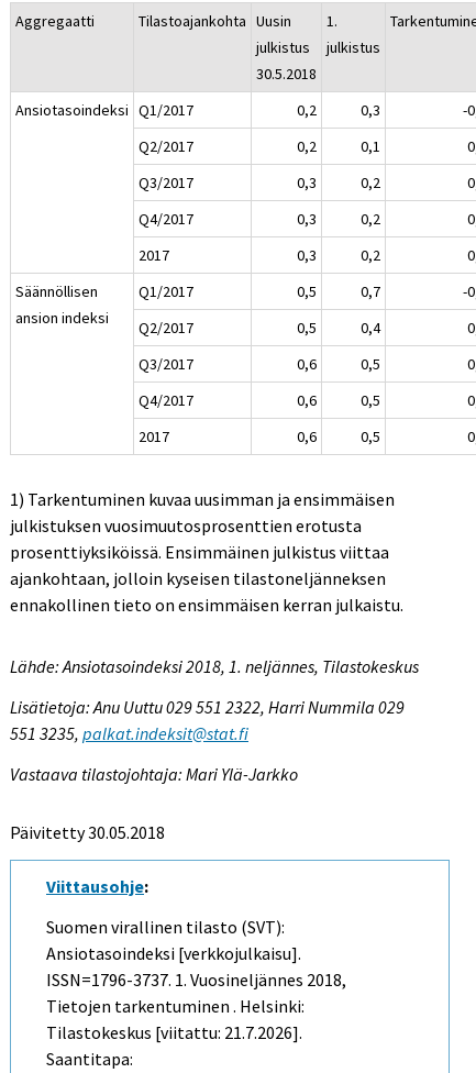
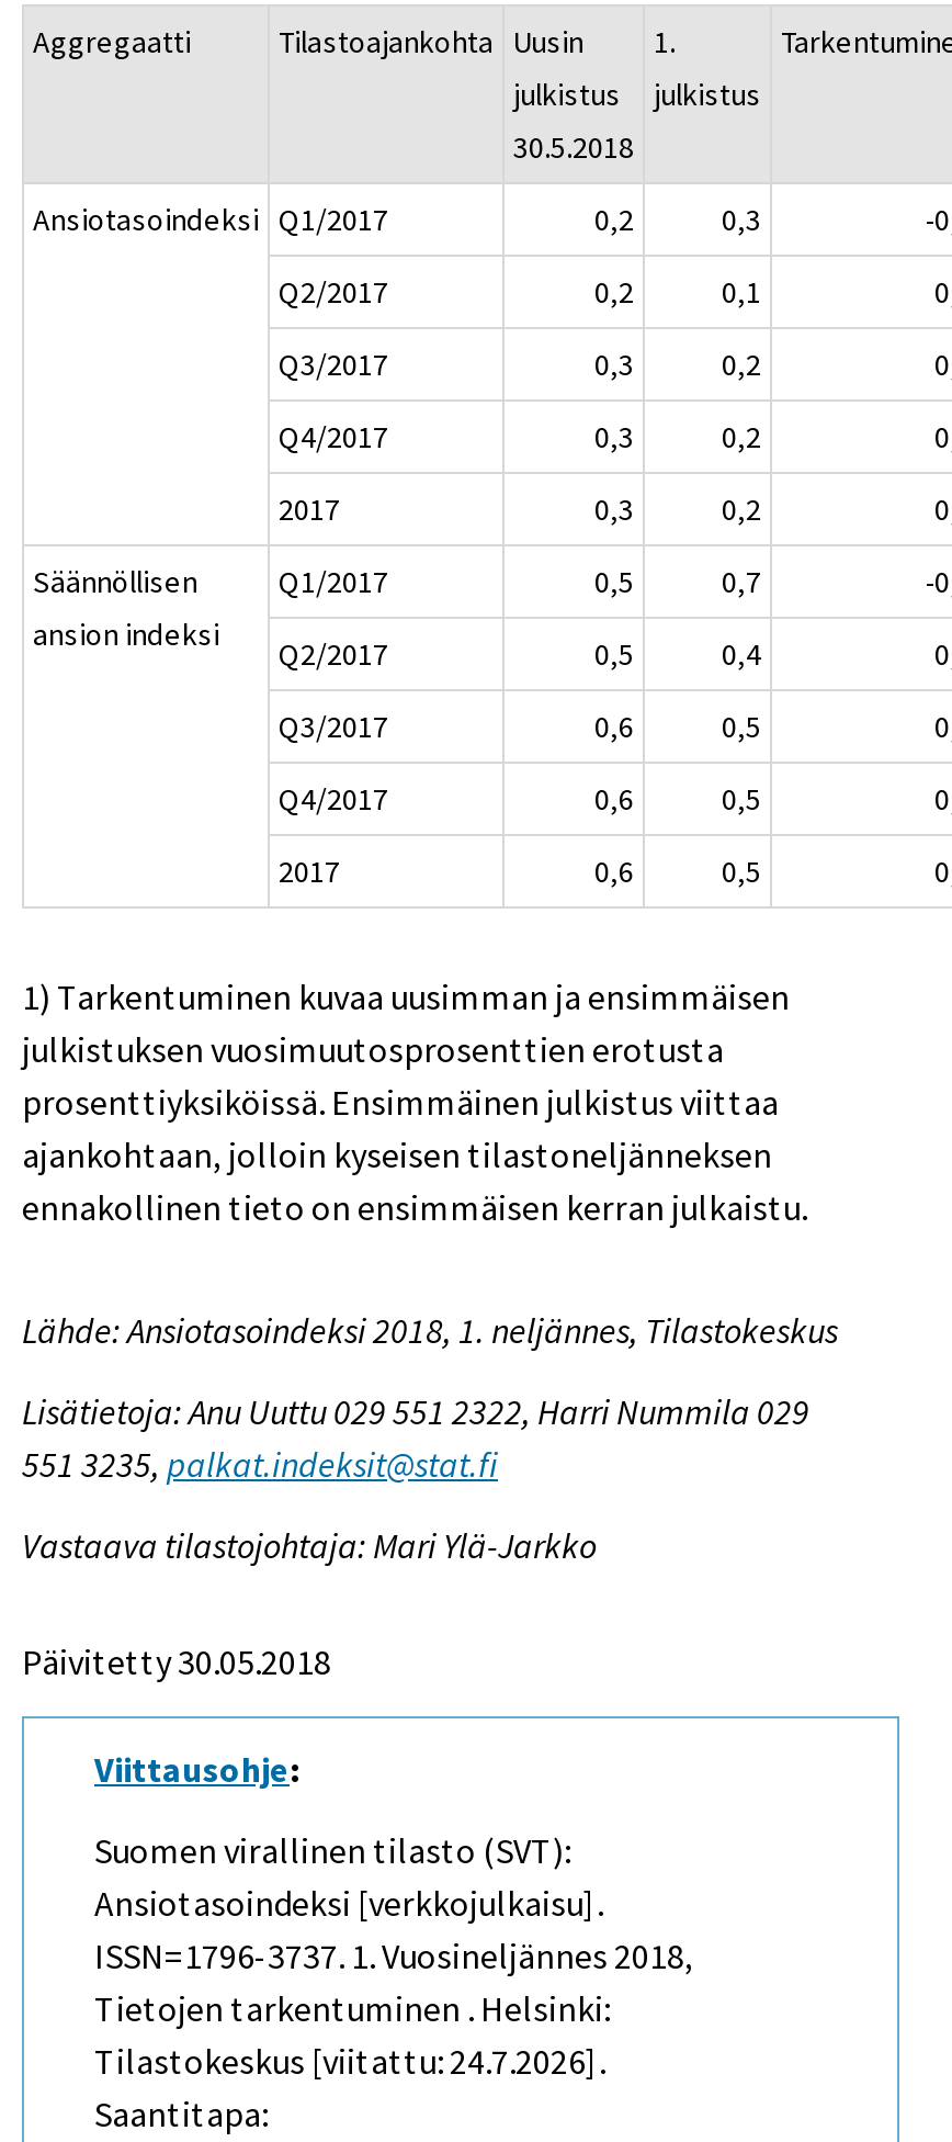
- Tilastokeskus [viitattu: 21.7.2026].
+ Tilastokeskus [viitattu: 24.7.2026].
